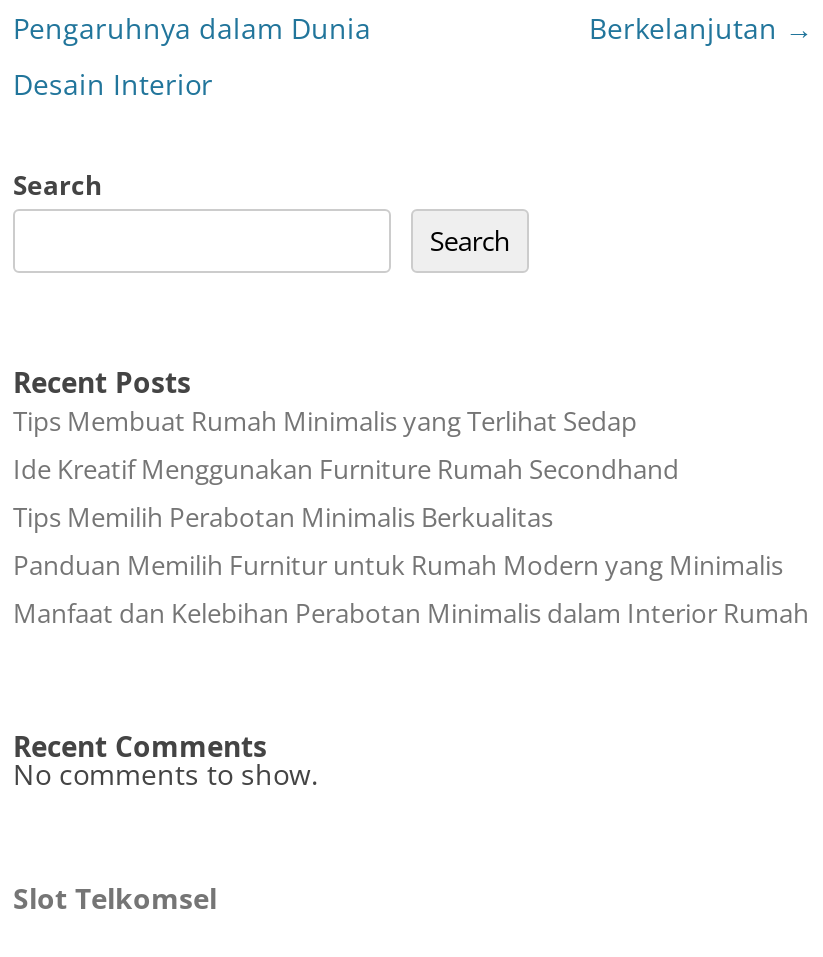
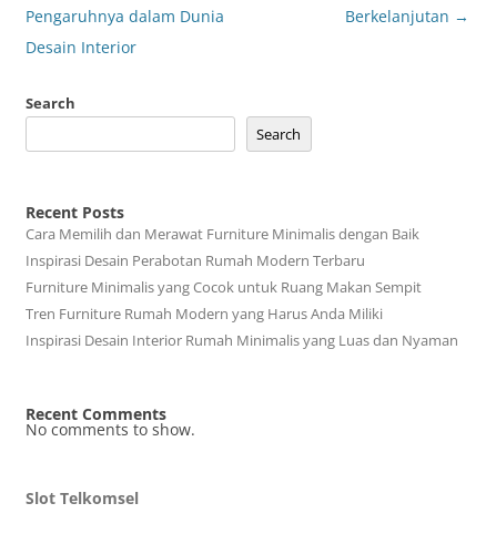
- Tips Membuat Rumah Minimalis yang Terlihat Sedap
- Ide Kreatif Menggunakan Furniture Rumah Secondhand
- Tips Memilih Perabotan Minimalis Berkualitas
- Panduan Memilih Furnitur untuk Rumah Modern yang Minimalis
- Manfaat dan Kelebihan Perabotan Minimalis dalam Interior Rumah
+ Cara Memilih dan Merawat Furniture Minimalis dengan Baik
+ Inspirasi Desain Perabotan Rumah Modern Terbaru
+ Furniture Minimalis yang Cocok untuk Ruang Makan Sempit
+ Tren Furniture Rumah Modern yang Harus Anda Miliki
+ Inspirasi Desain Interior Rumah Minimalis yang Luas dan Nyaman
